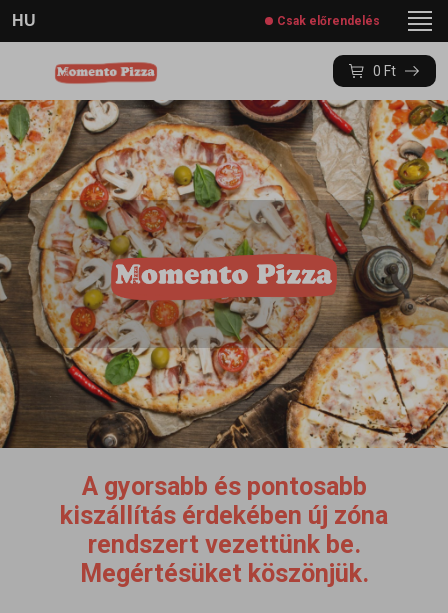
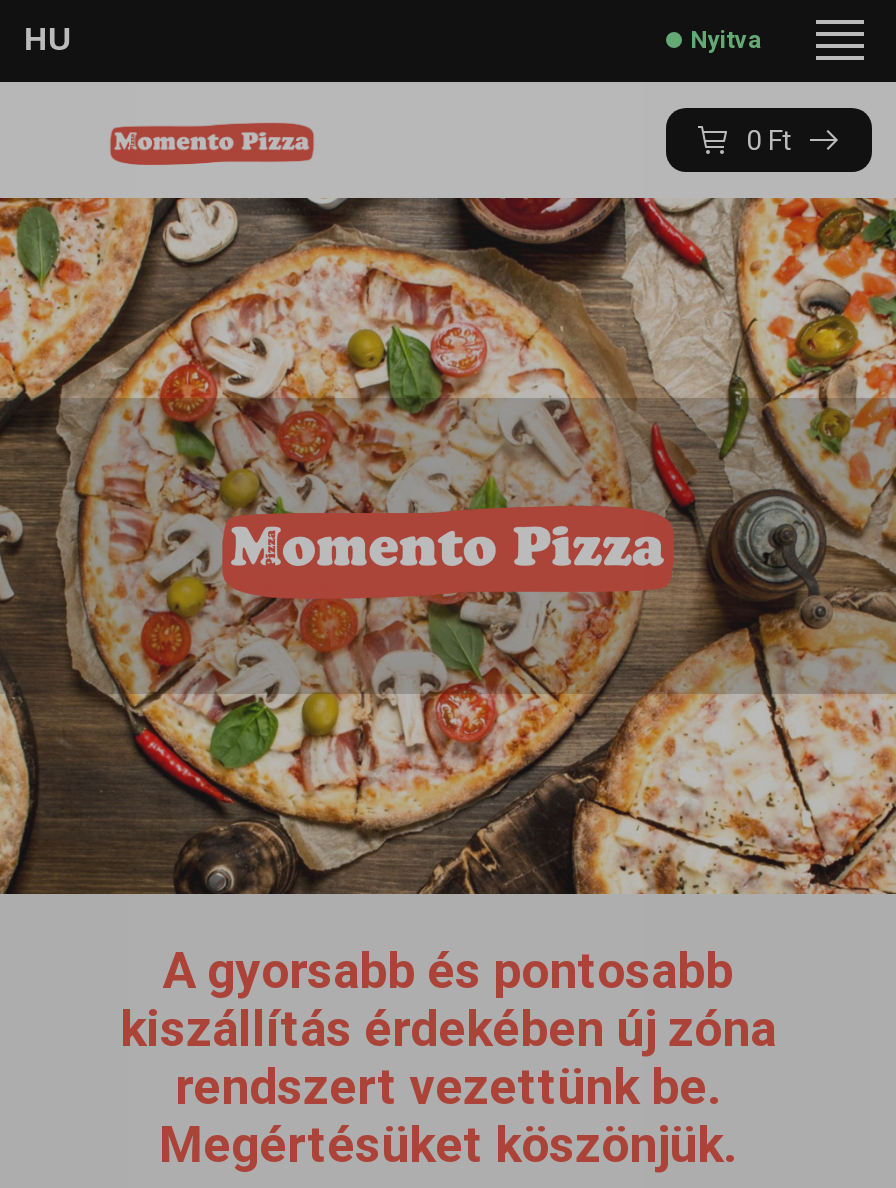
- Csak előrendelés
+ Nyitva
